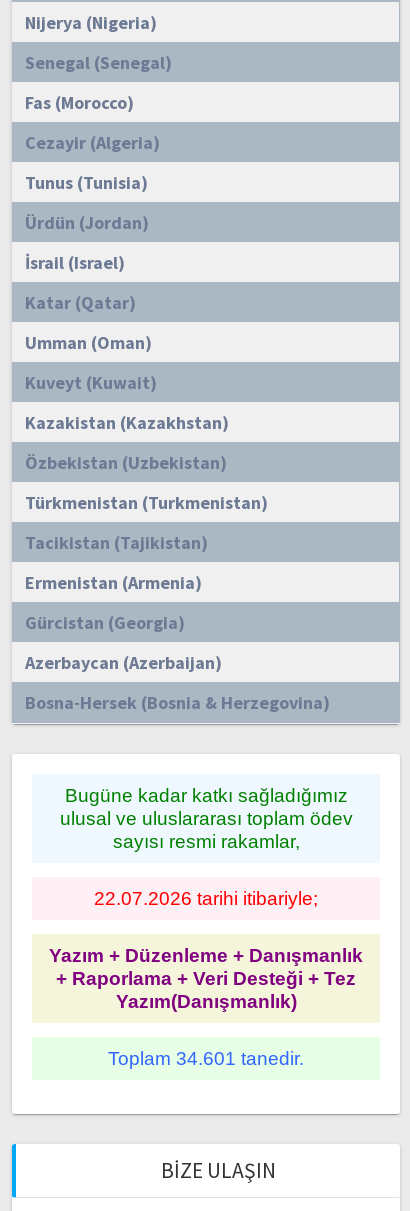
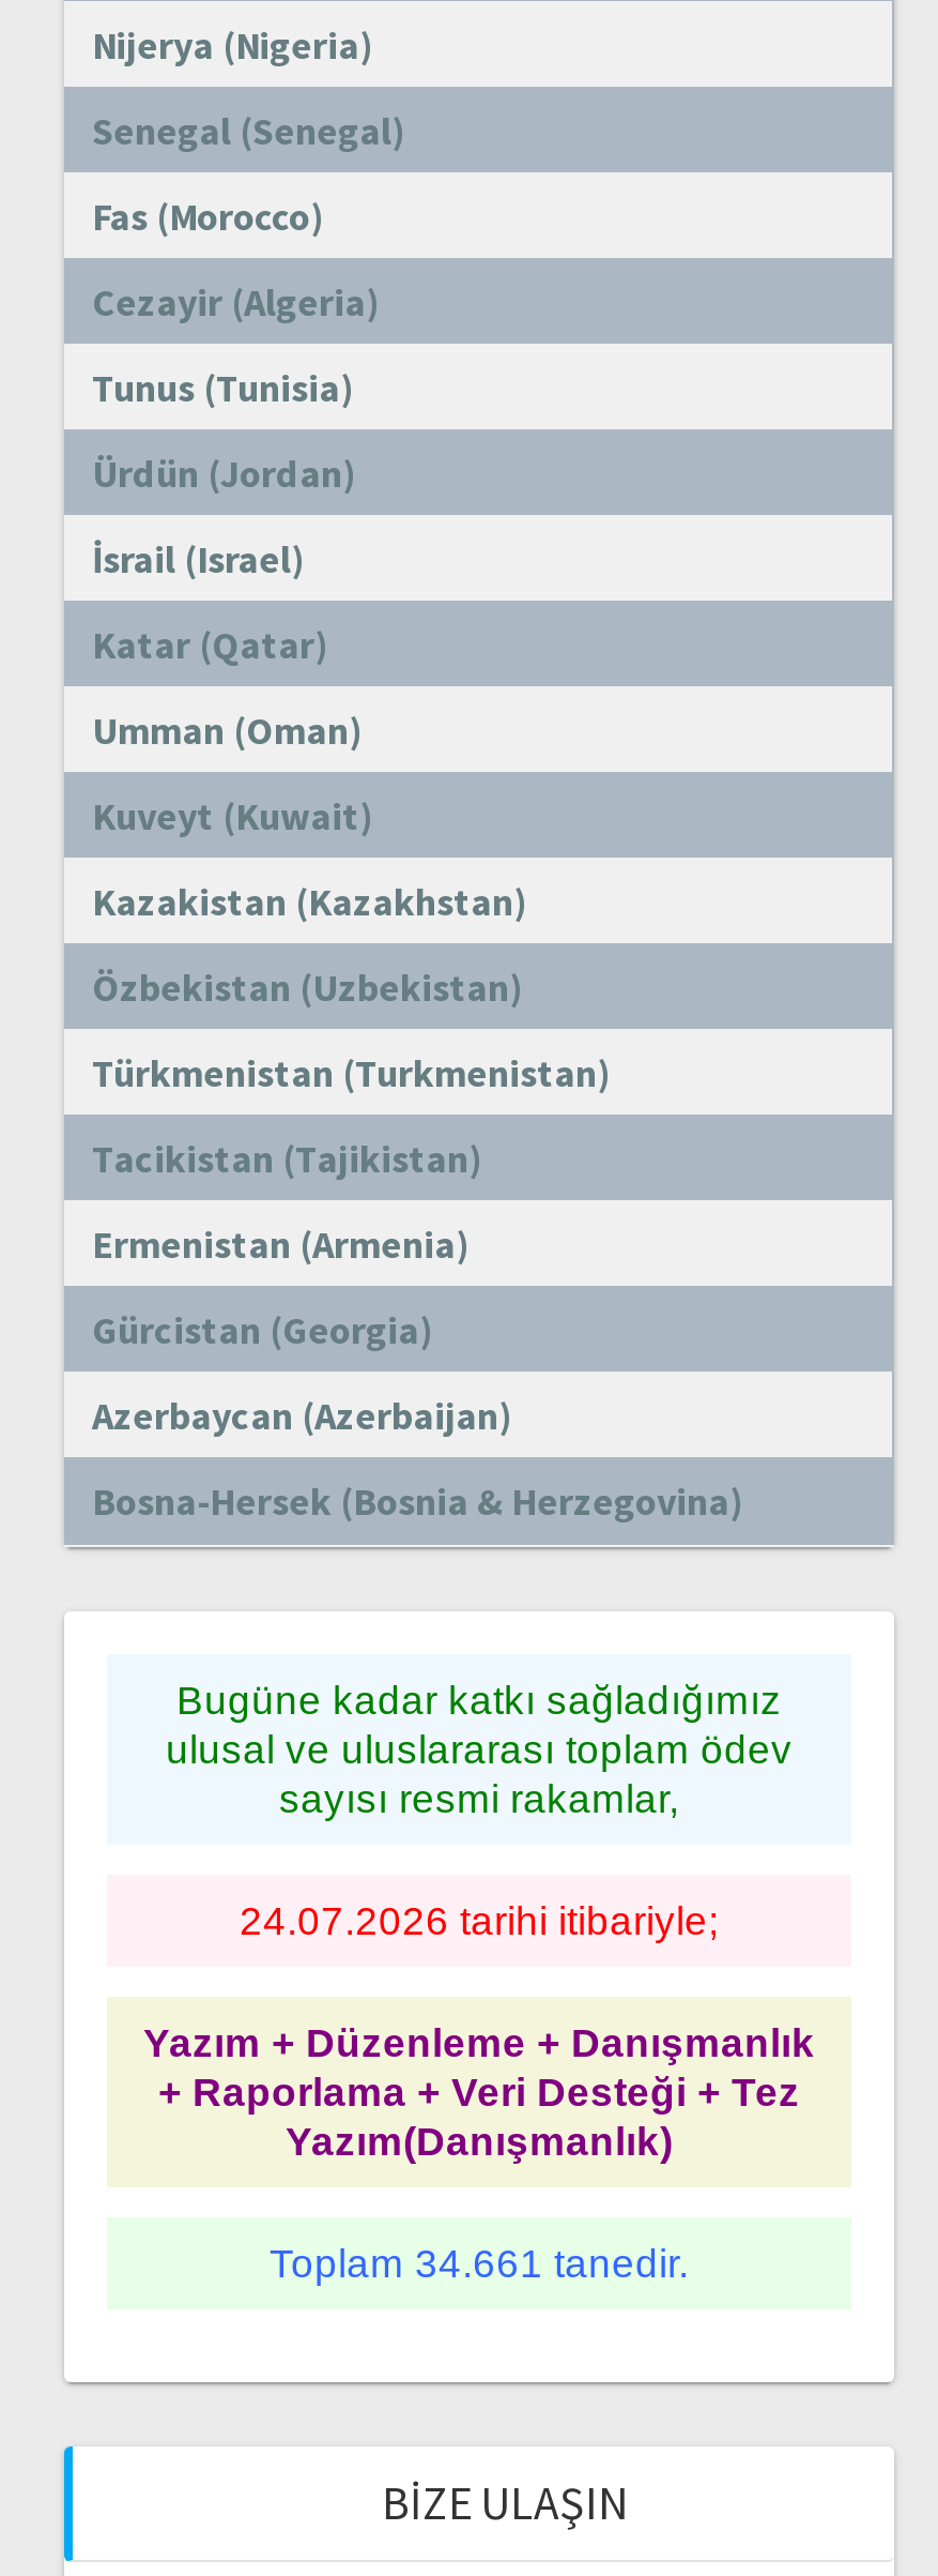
- 22.07.2026 tarihi itibariyle;
+ 24.07.2026 tarihi itibariyle;

- Toplam 34.601 tanedir.
+ Toplam 34.661 tanedir.
